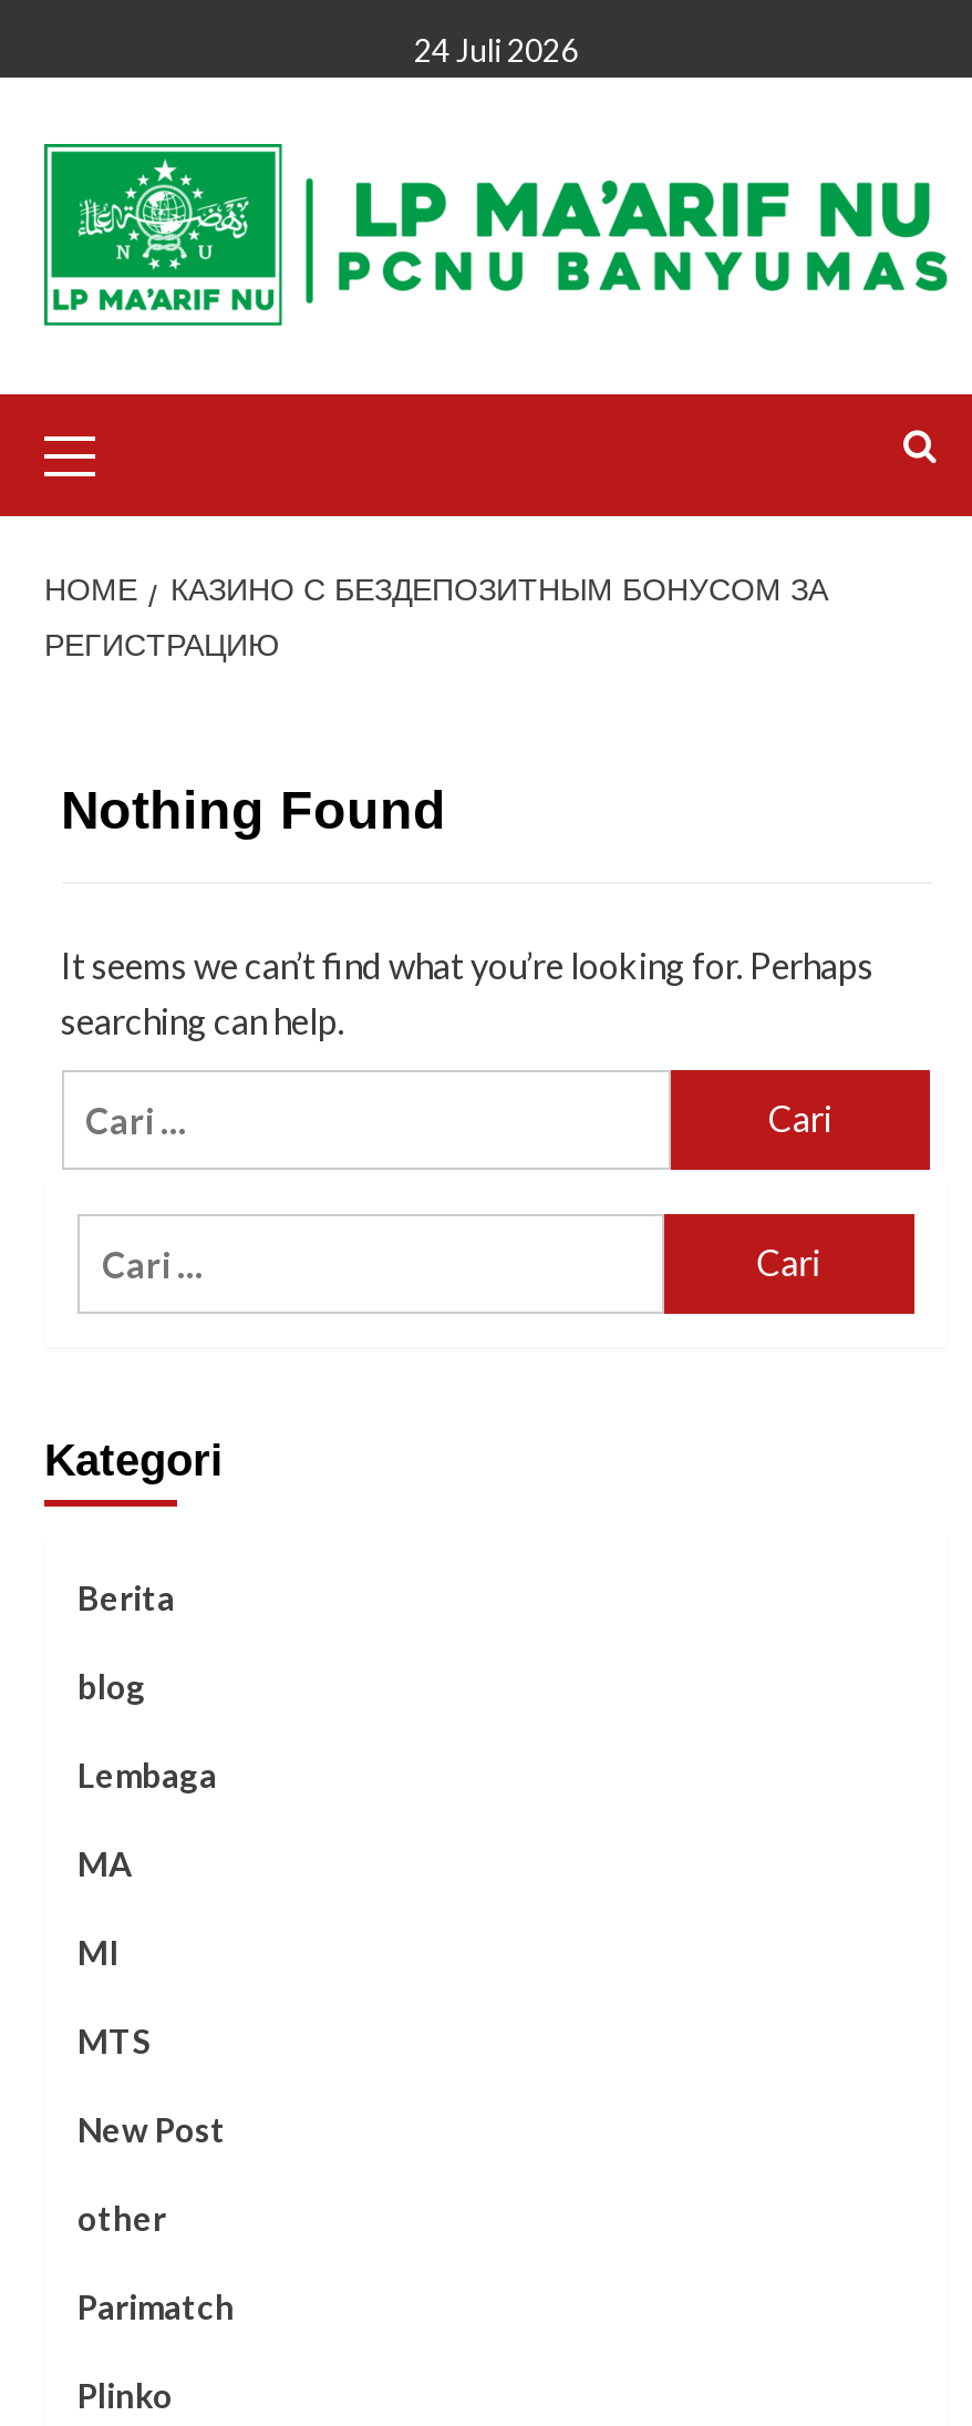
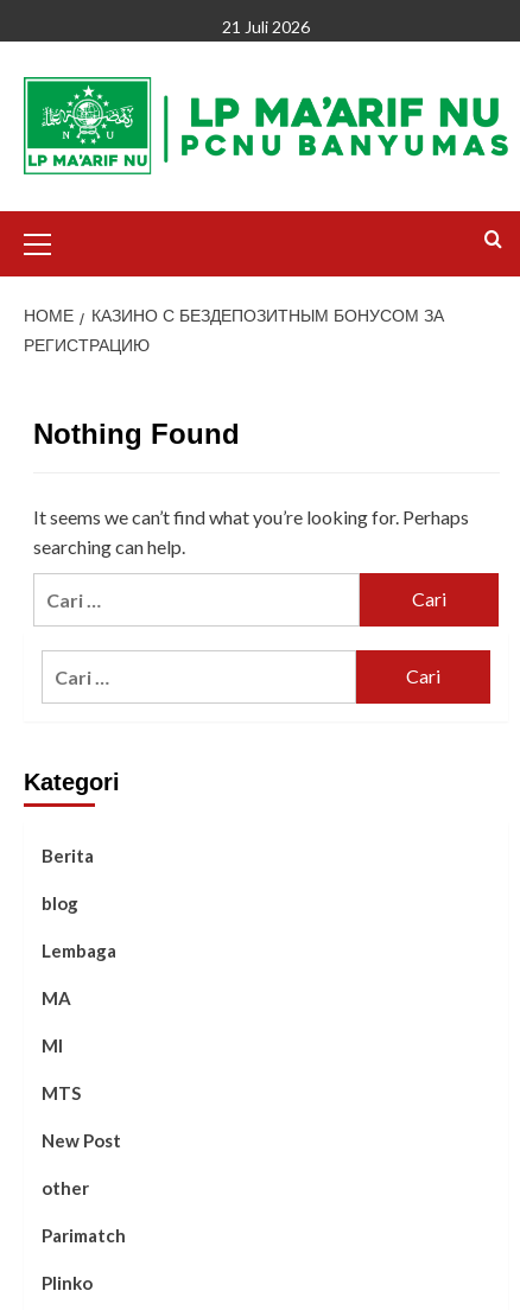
- 24 Juli 2026
+ 21 Juli 2026
